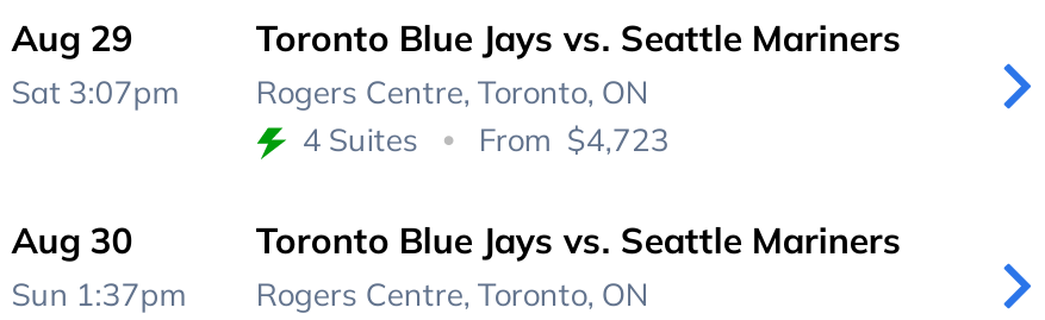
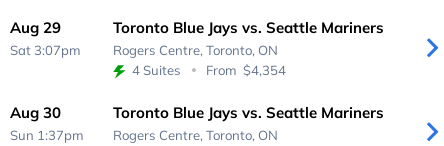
- 4 Suites From $4,723
+ 4 Suites From $4,354
